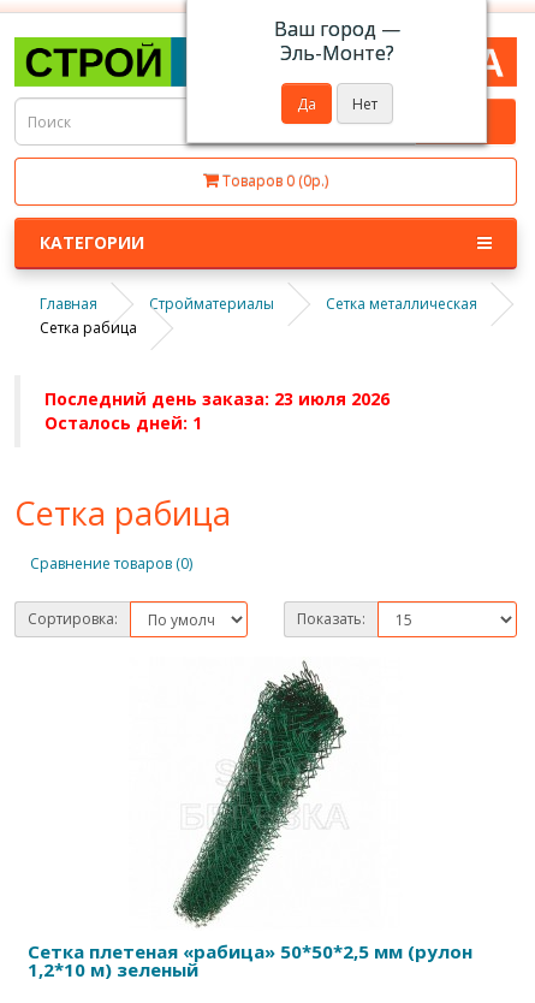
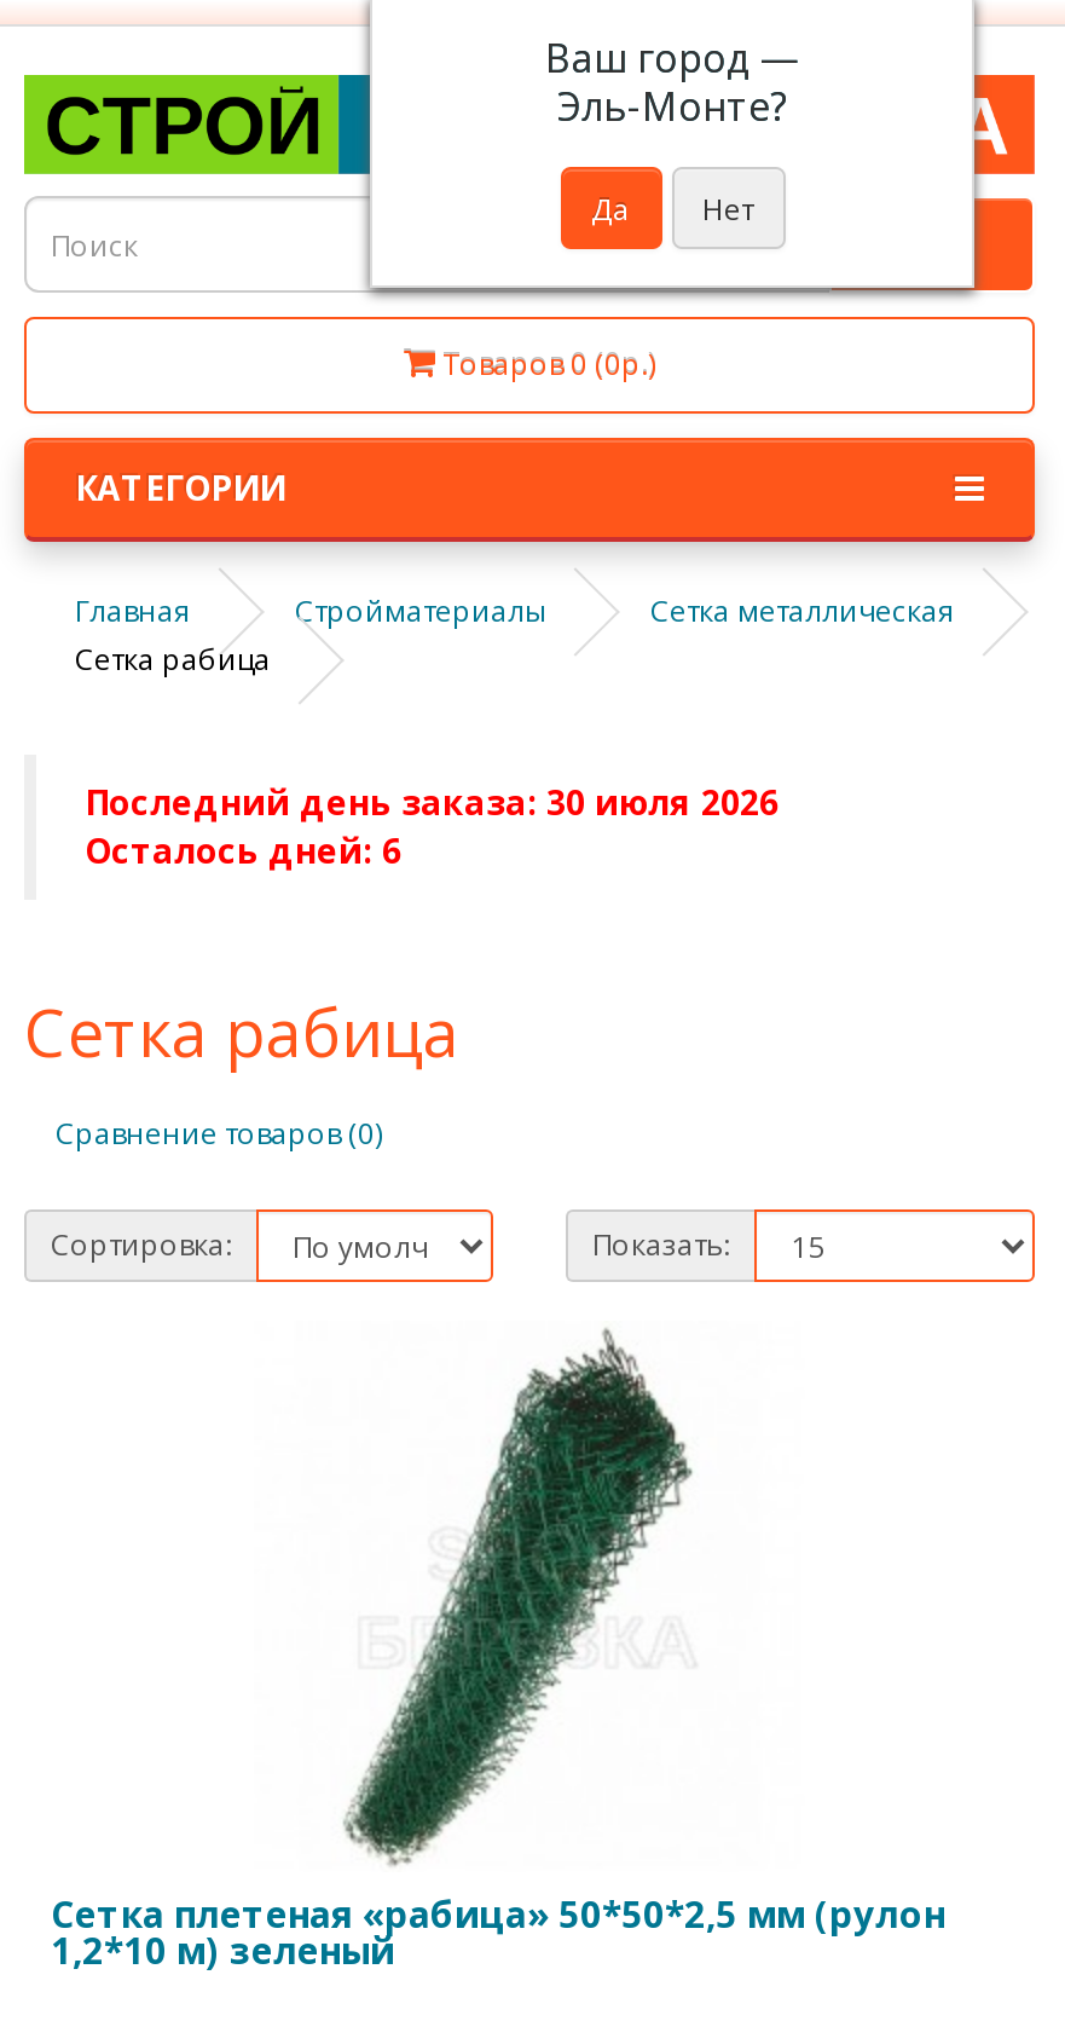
- Последний день заказа: 23 июля 2026
+ Последний день заказа: 30 июля 2026

- Осталось дней: 1
+ Осталось дней: 6
